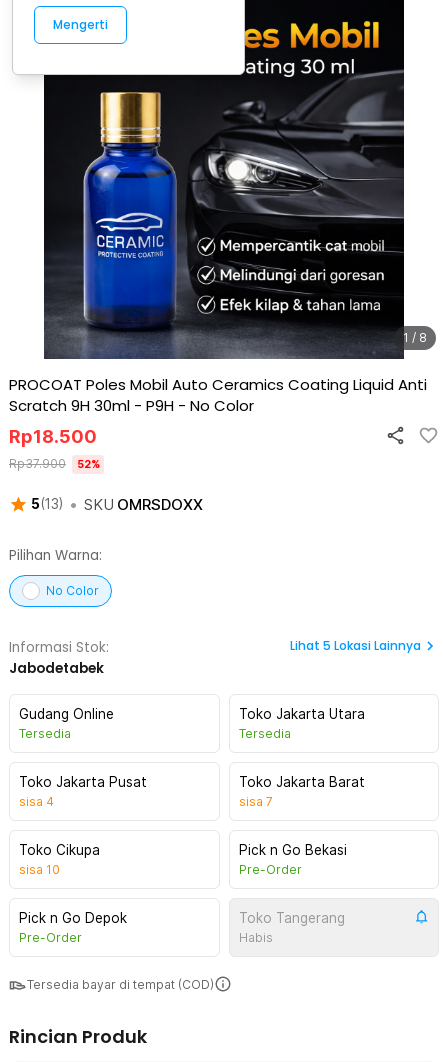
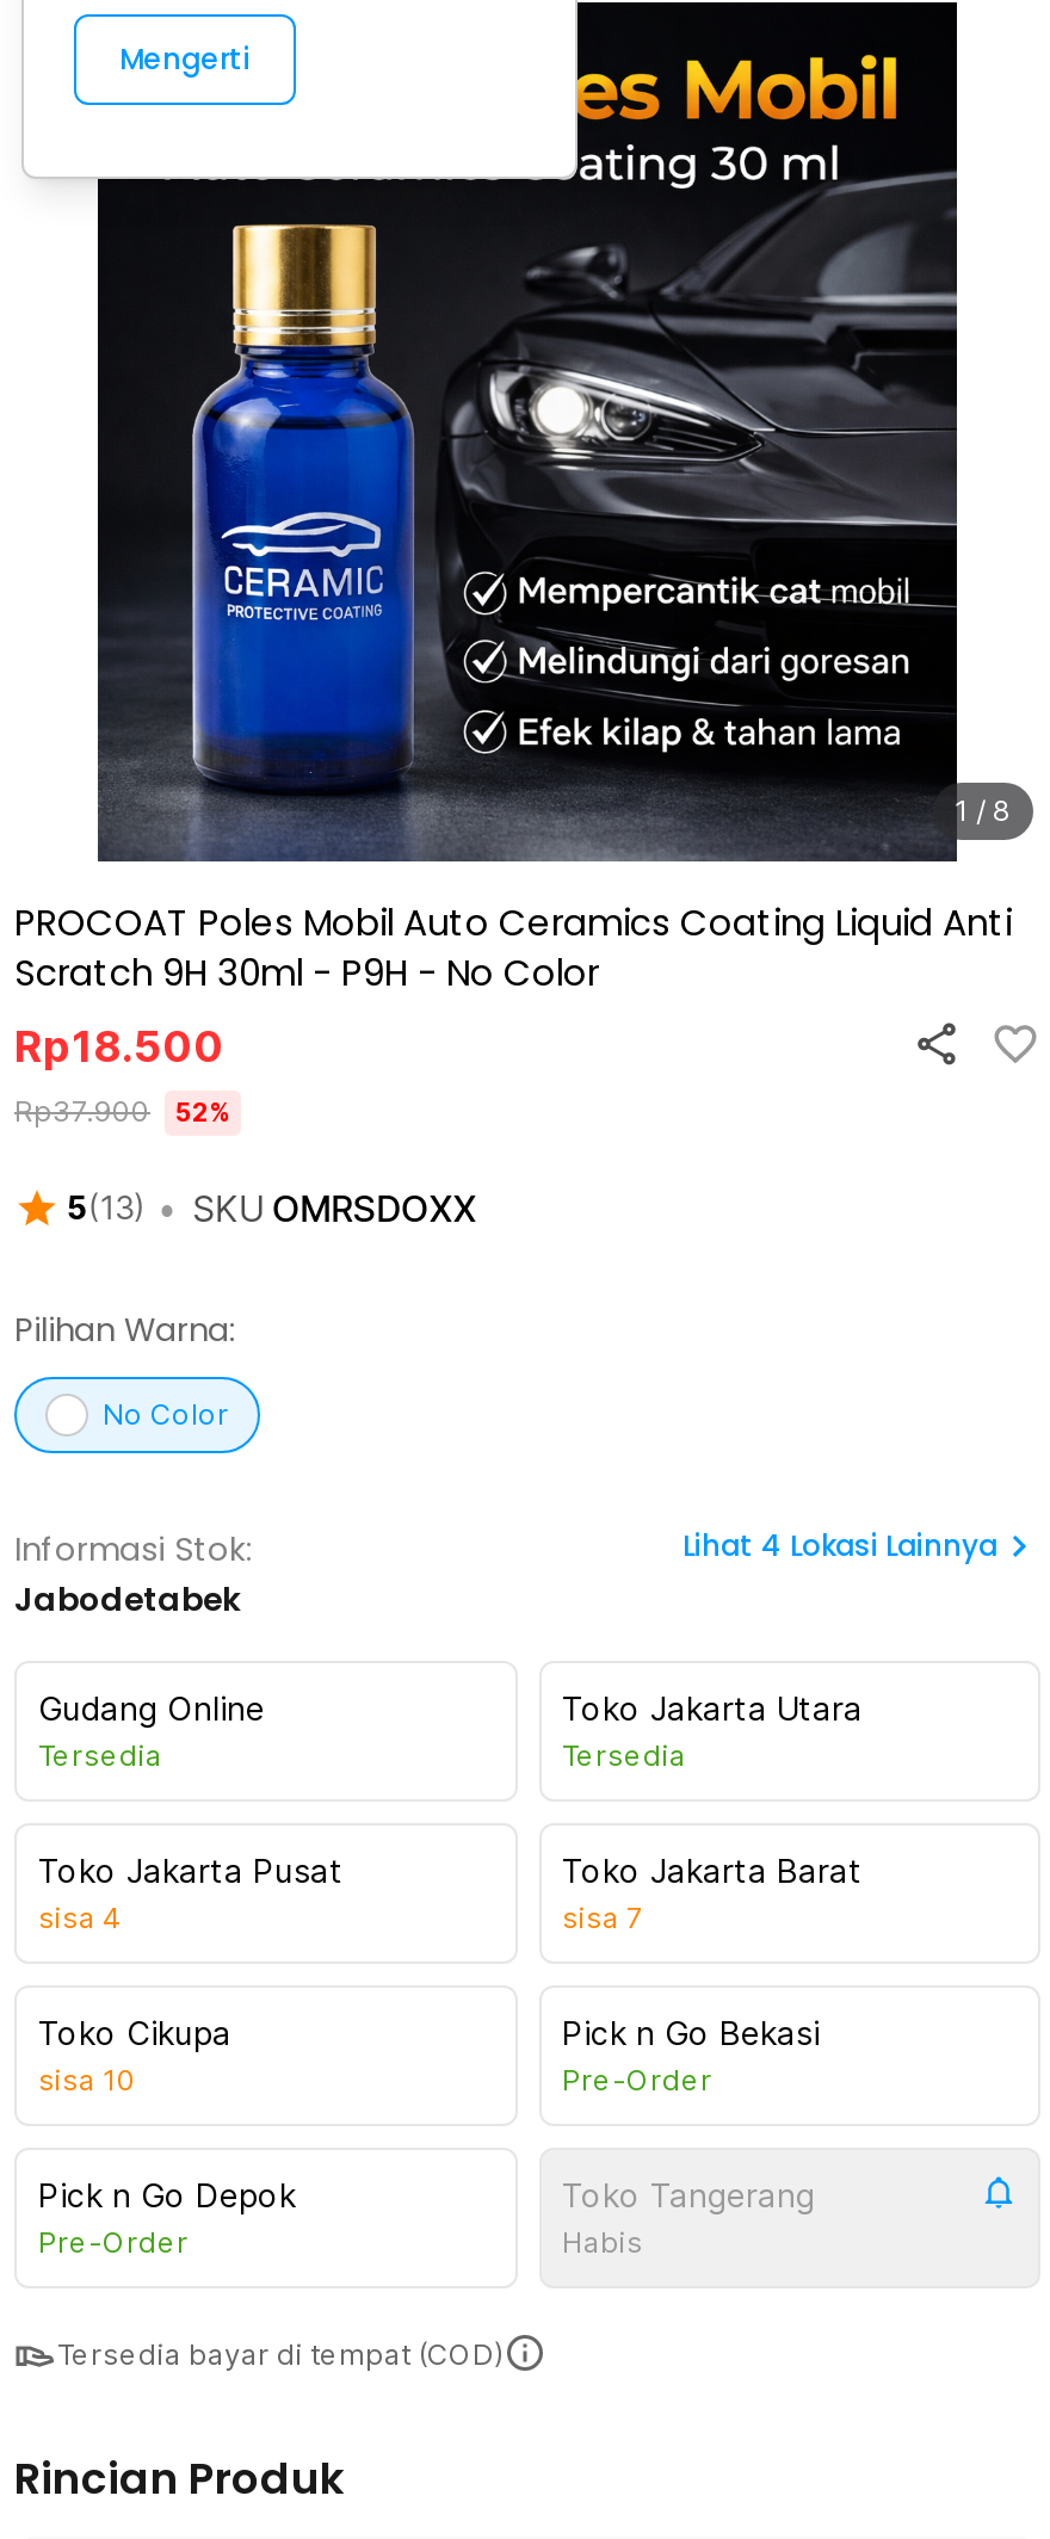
- Lihat 5 Lokasi Lainnya
+ Lihat 4 Lokasi Lainnya
